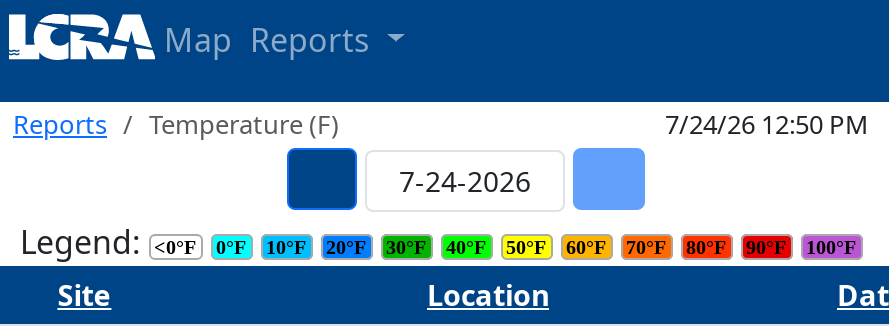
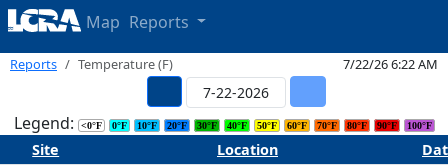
- 7/24/26 12:50 PM
+ 7/22/26 6:22 AM
